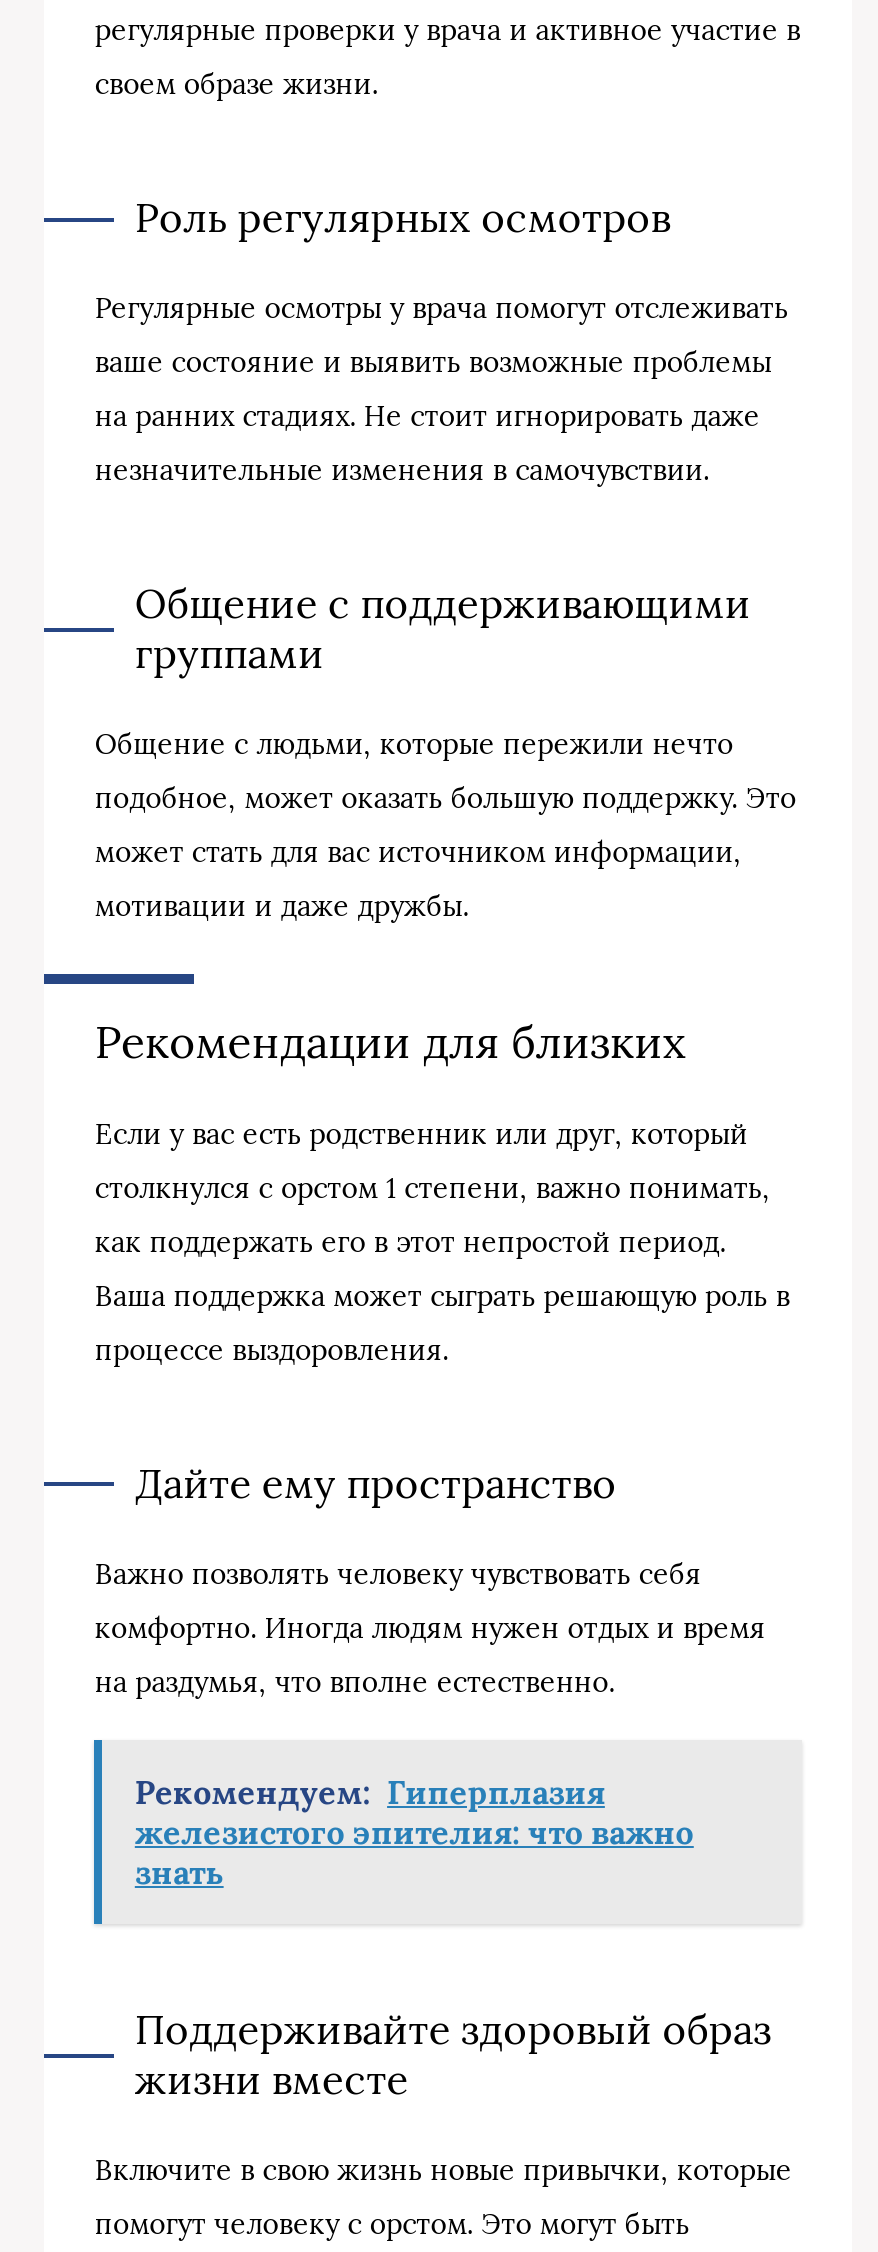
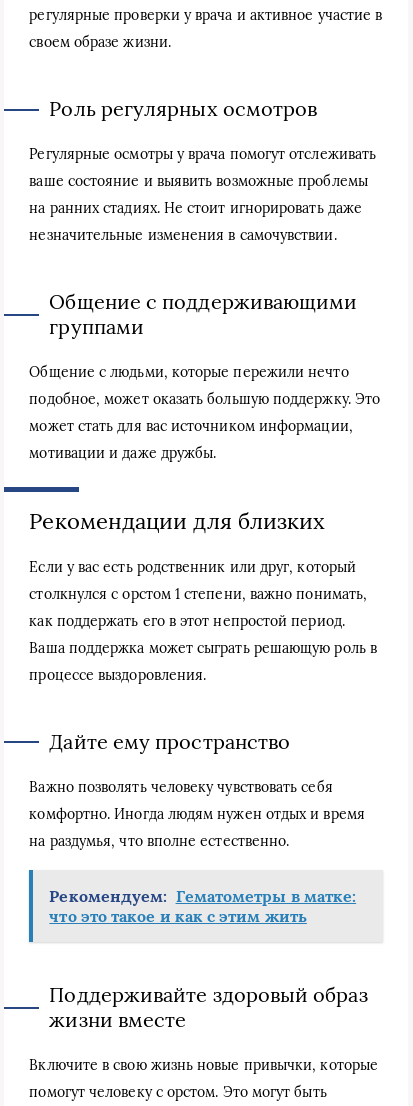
- Рекомендуем: Гиперплазия
- железистого эпителия: что важно
- знать
+ Рекомендуем: Гематометры в матке:
+ что это такое и как с этим жить
